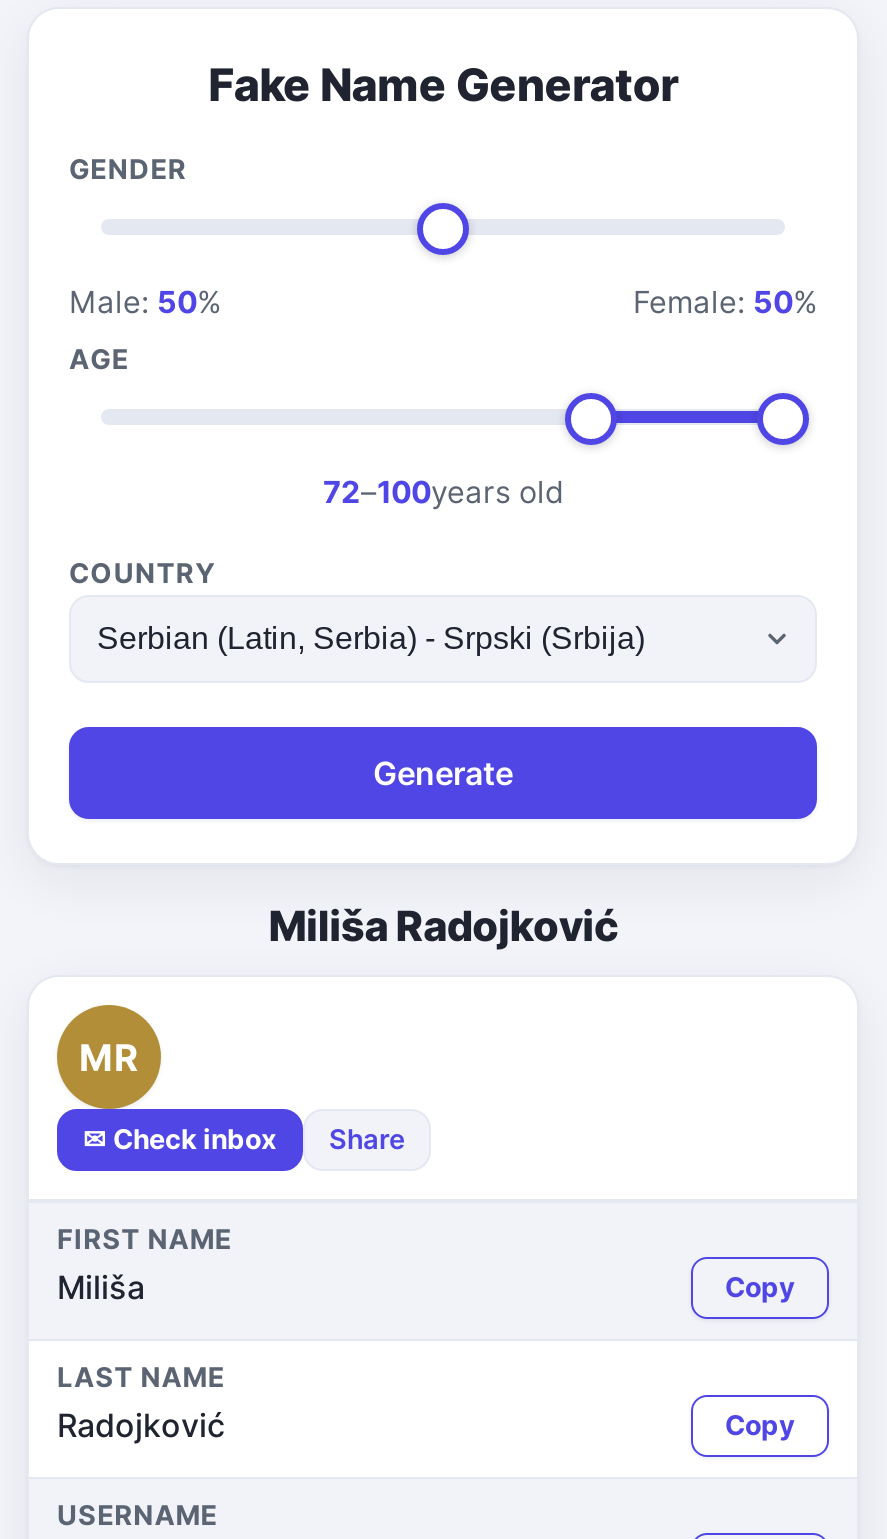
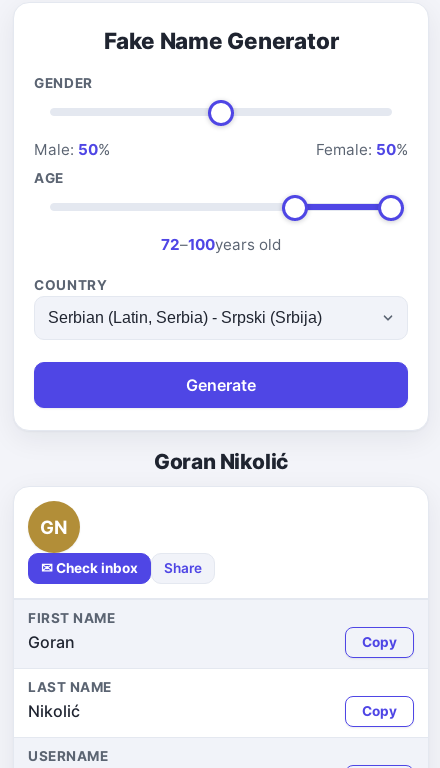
- Miliša Radojković
+ Goran Nikolić

- MR
+ GN

- Miliša
+ Goran

- Radojković
+ Nikolić
